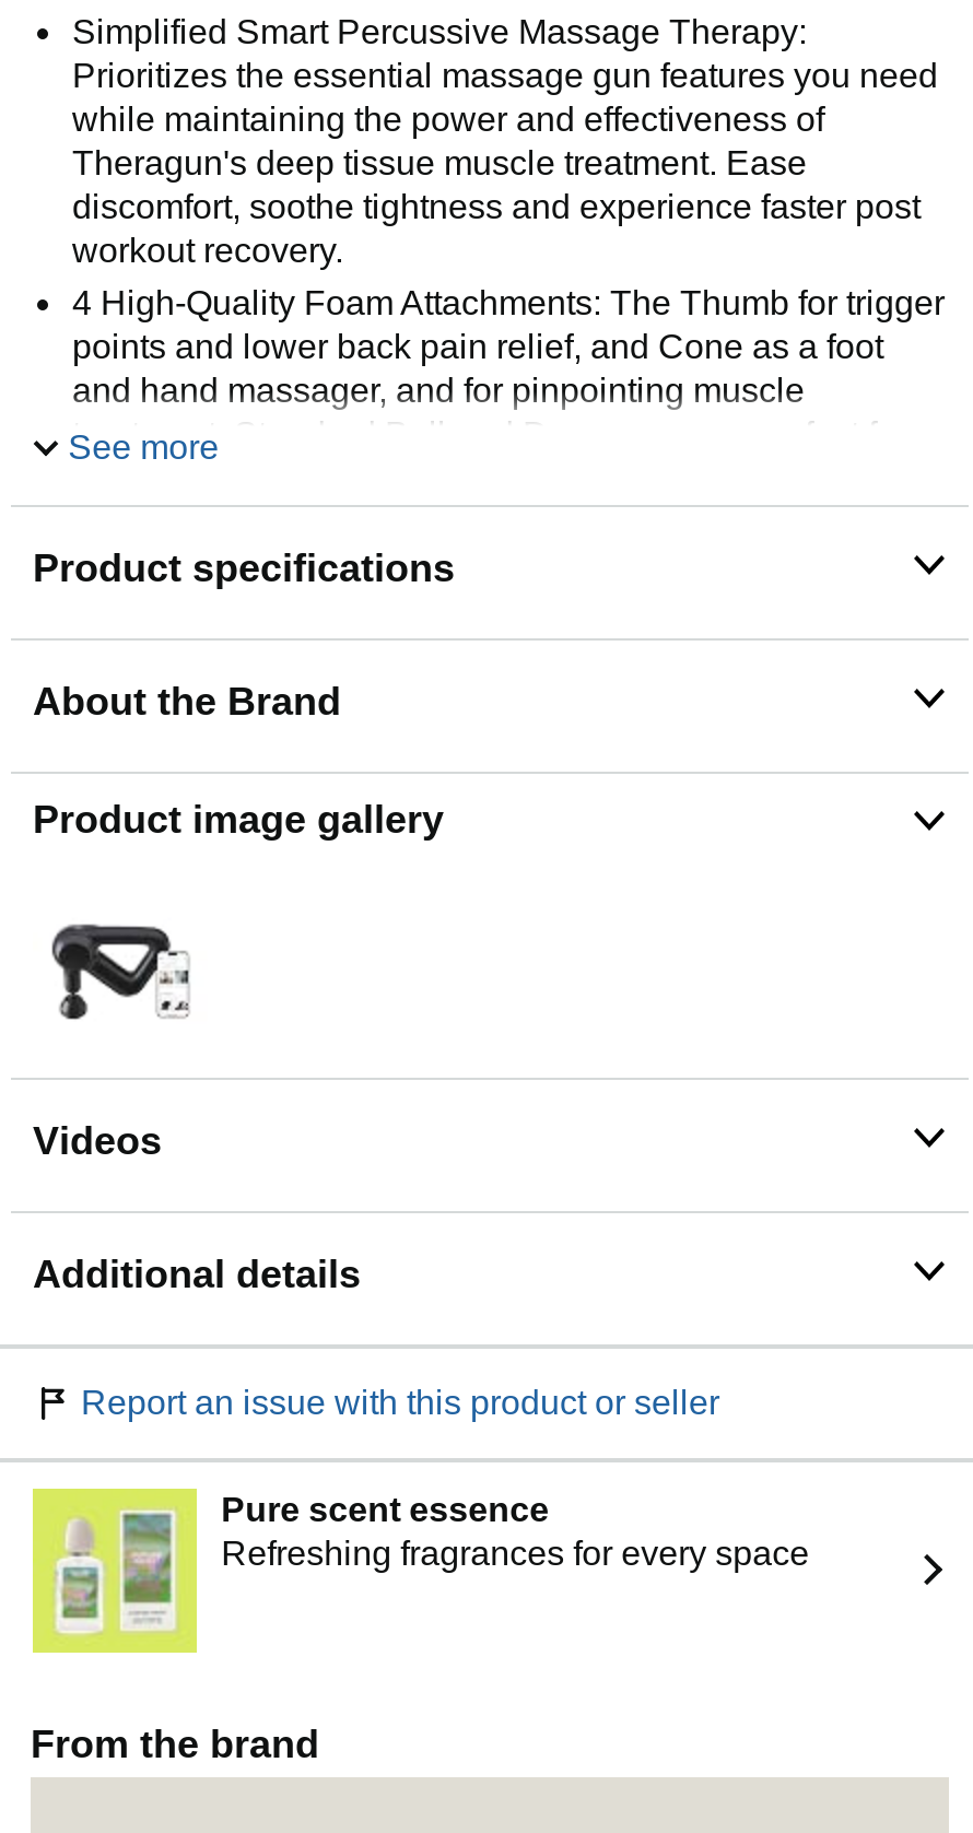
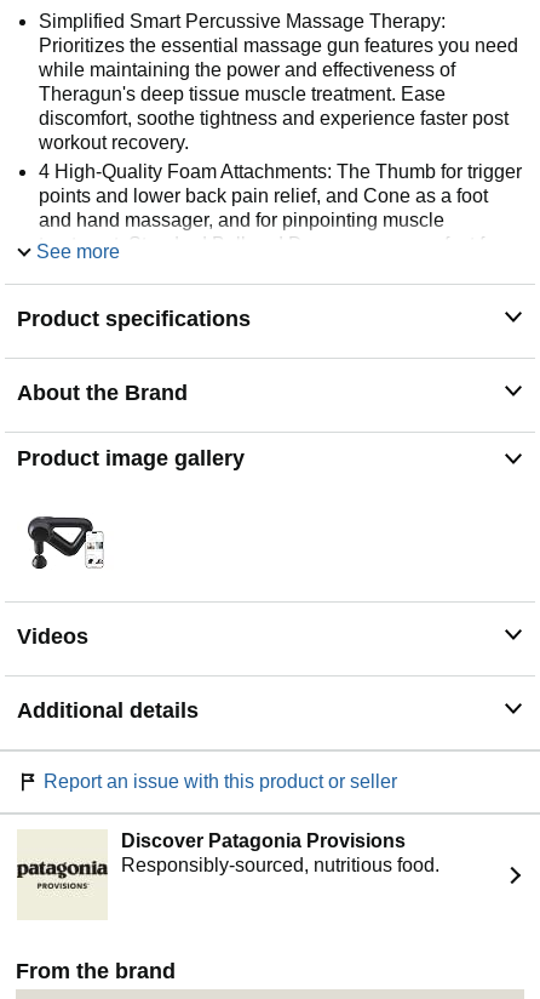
- [image]
- Pure scent essence
- Refreshing fragrances for every space
+ [image]
+ Discover Patagonia Provisions
+ Responsibly-sourced, nutritious food.
